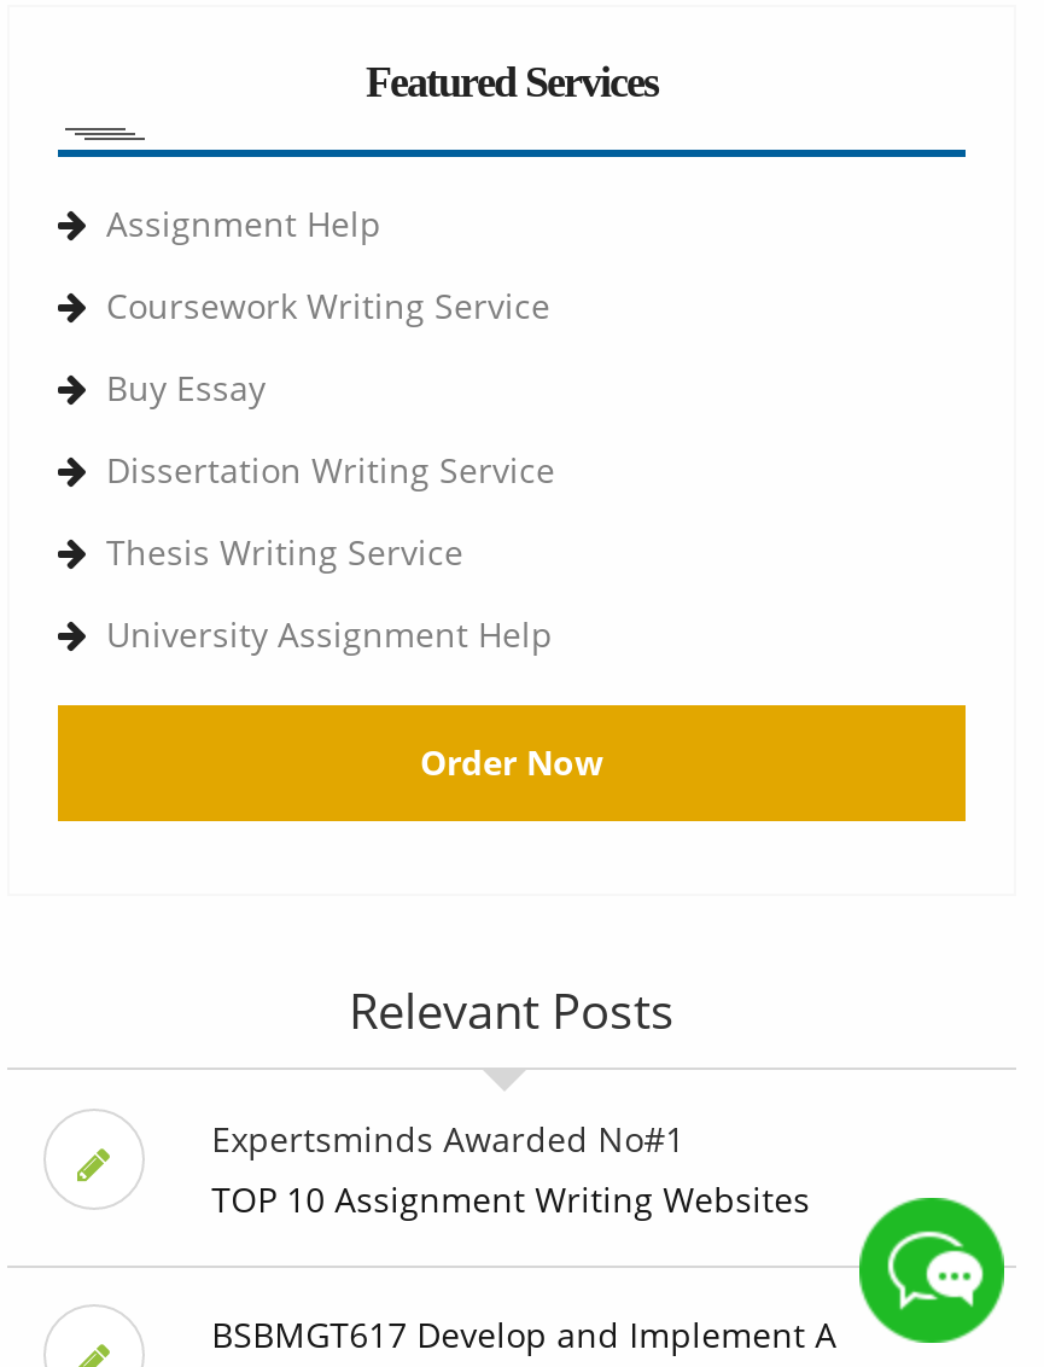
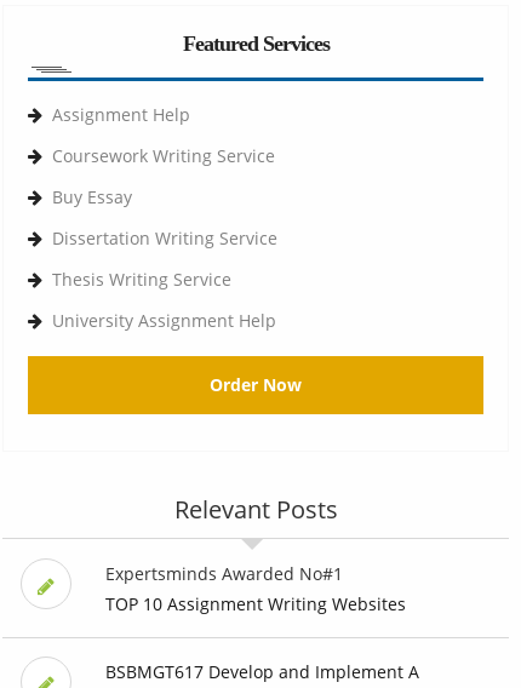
- [image]
